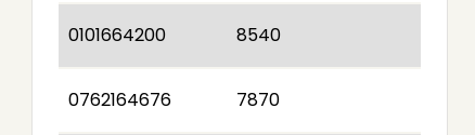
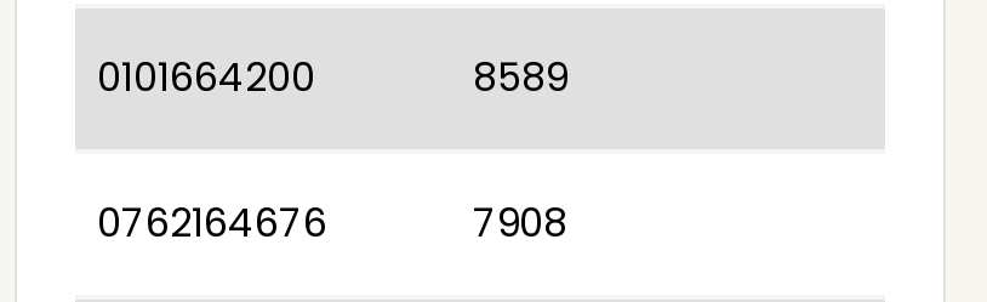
- 8540
+ 8589

- 7870
+ 7908
